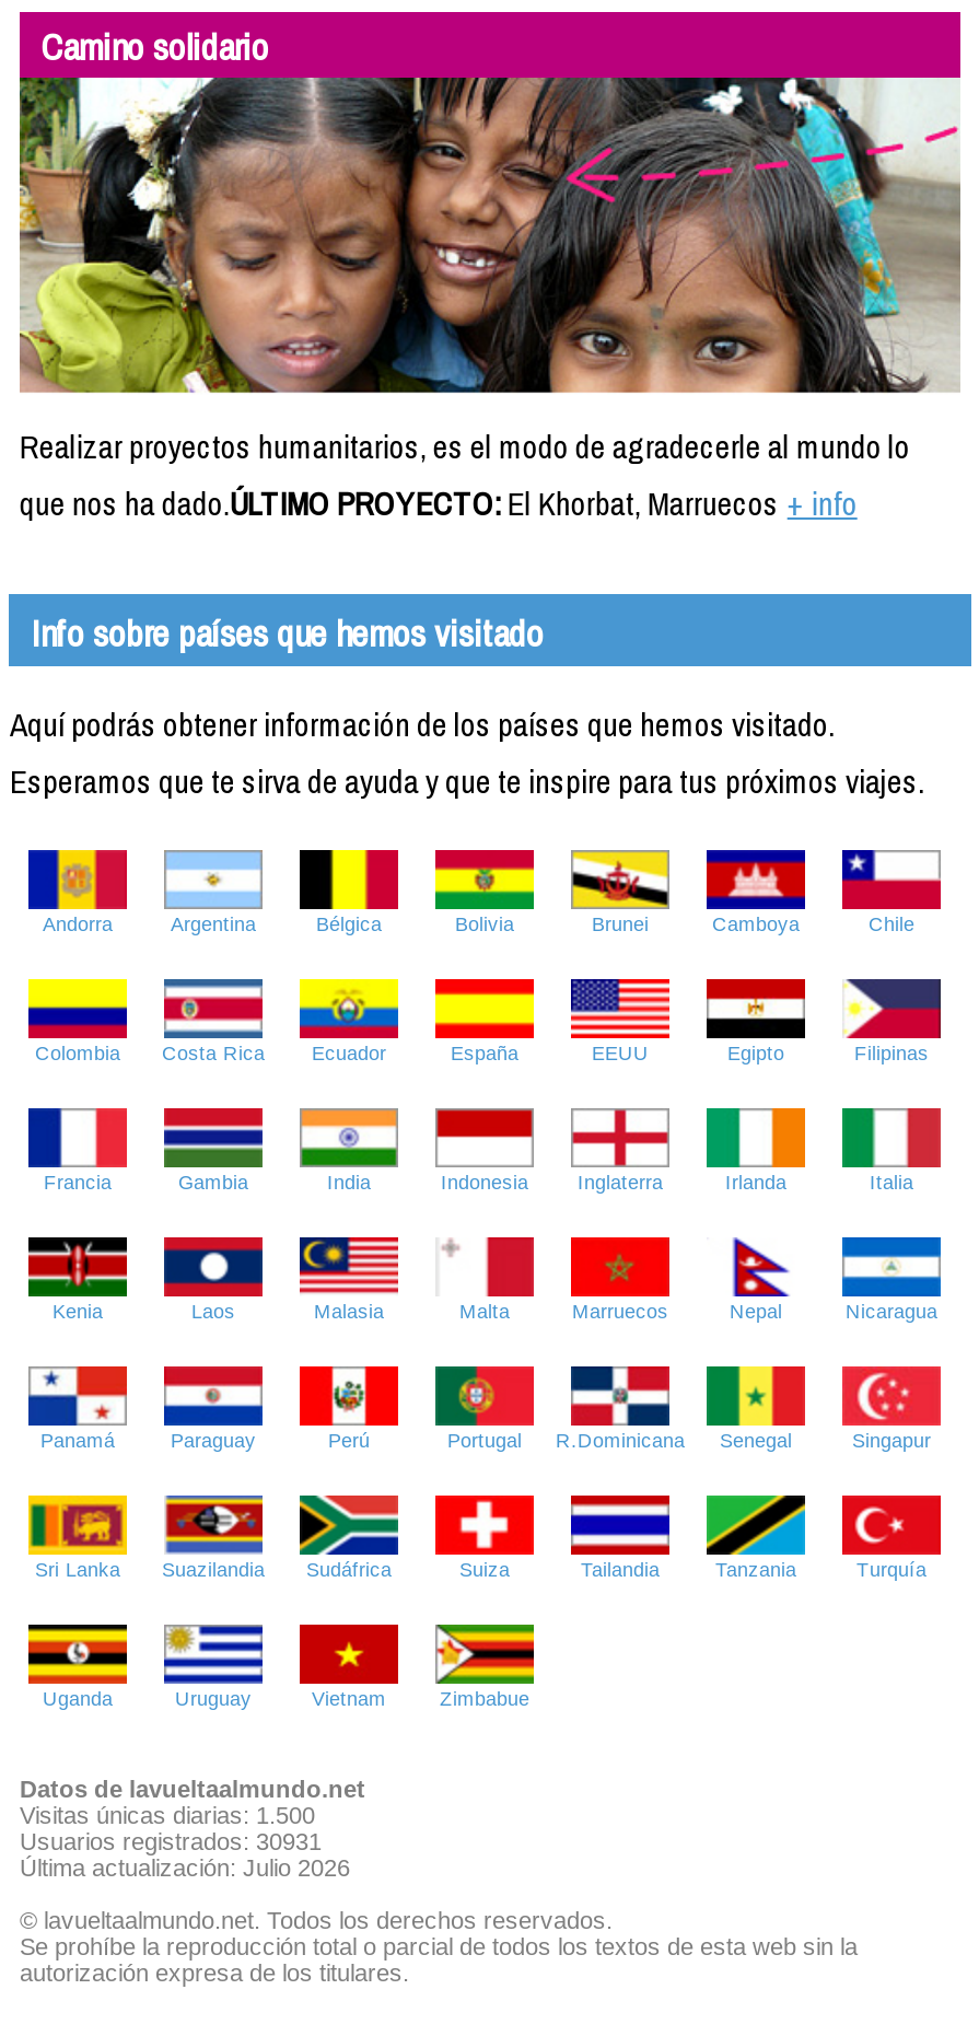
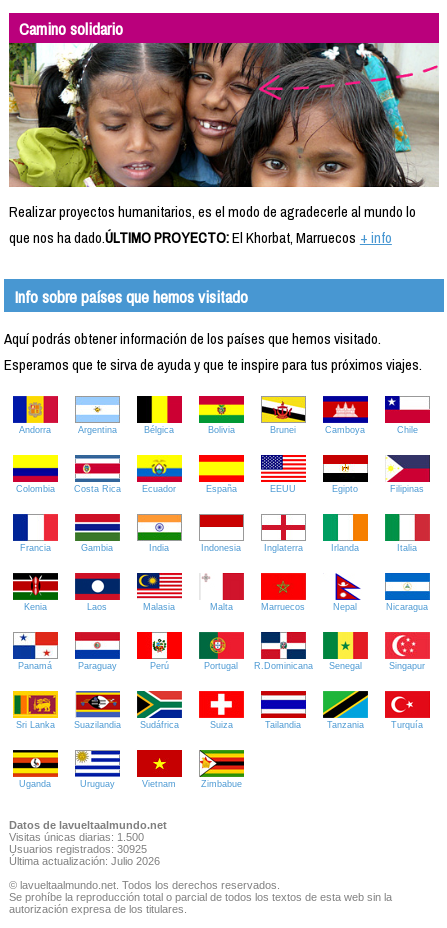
- Usuarios registrados: 30931
+ Usuarios registrados: 30925
